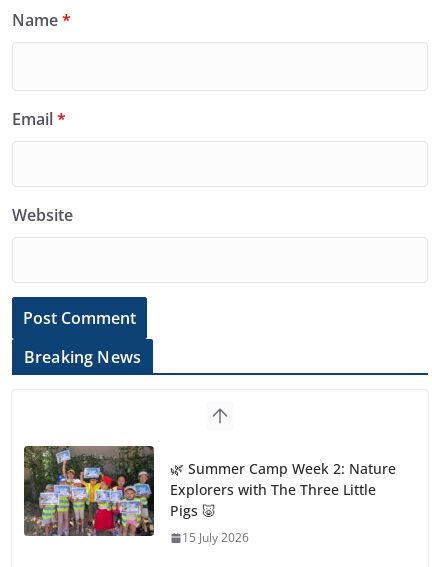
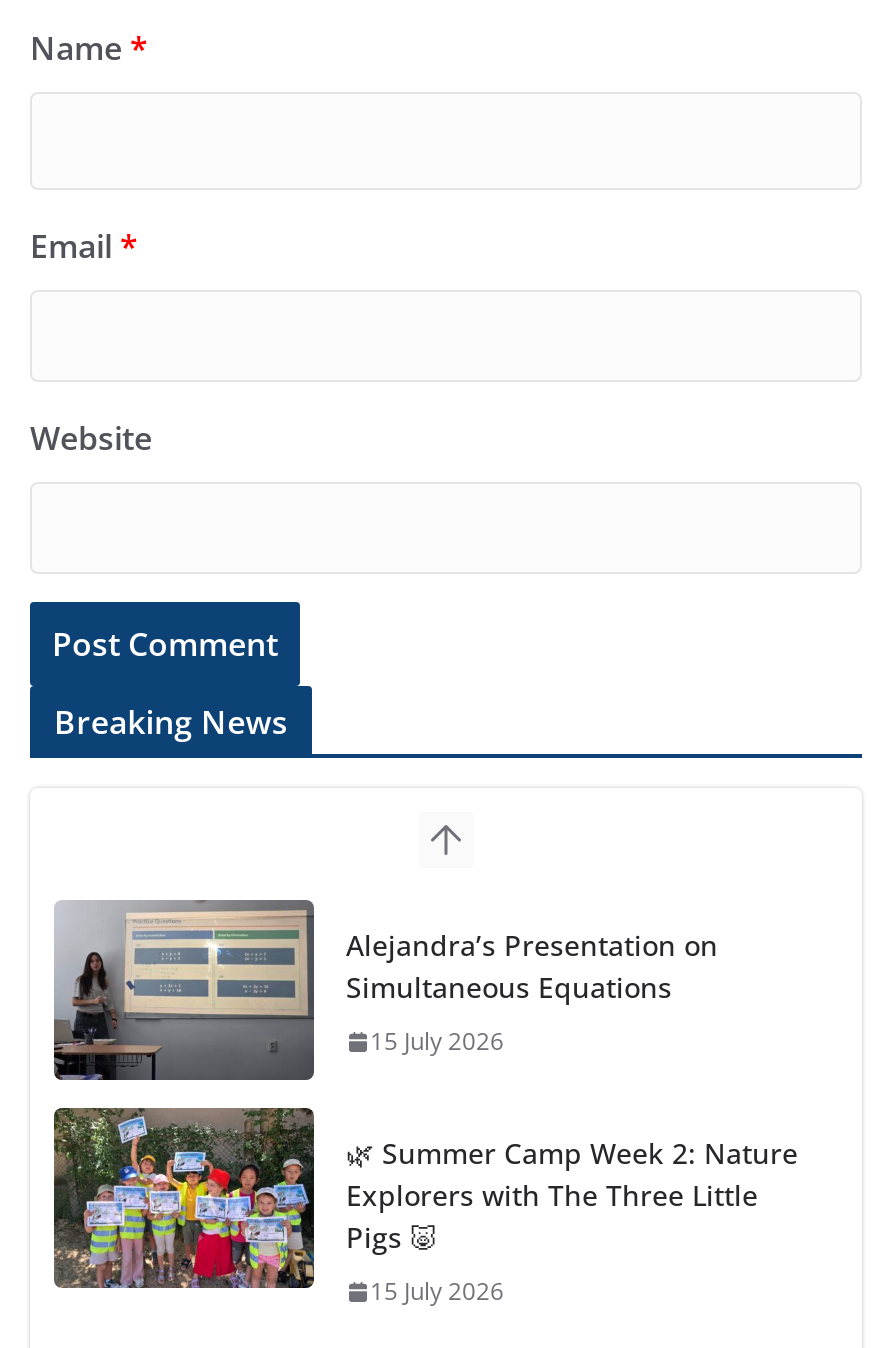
+ [image]
+ Alejandra’s Presentation on
+ Simultaneous Equations
+ 15 July 2026
